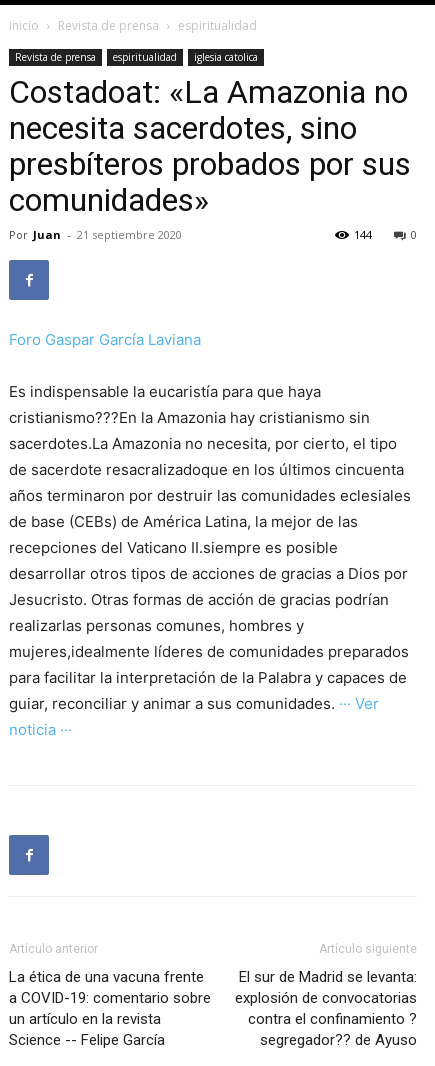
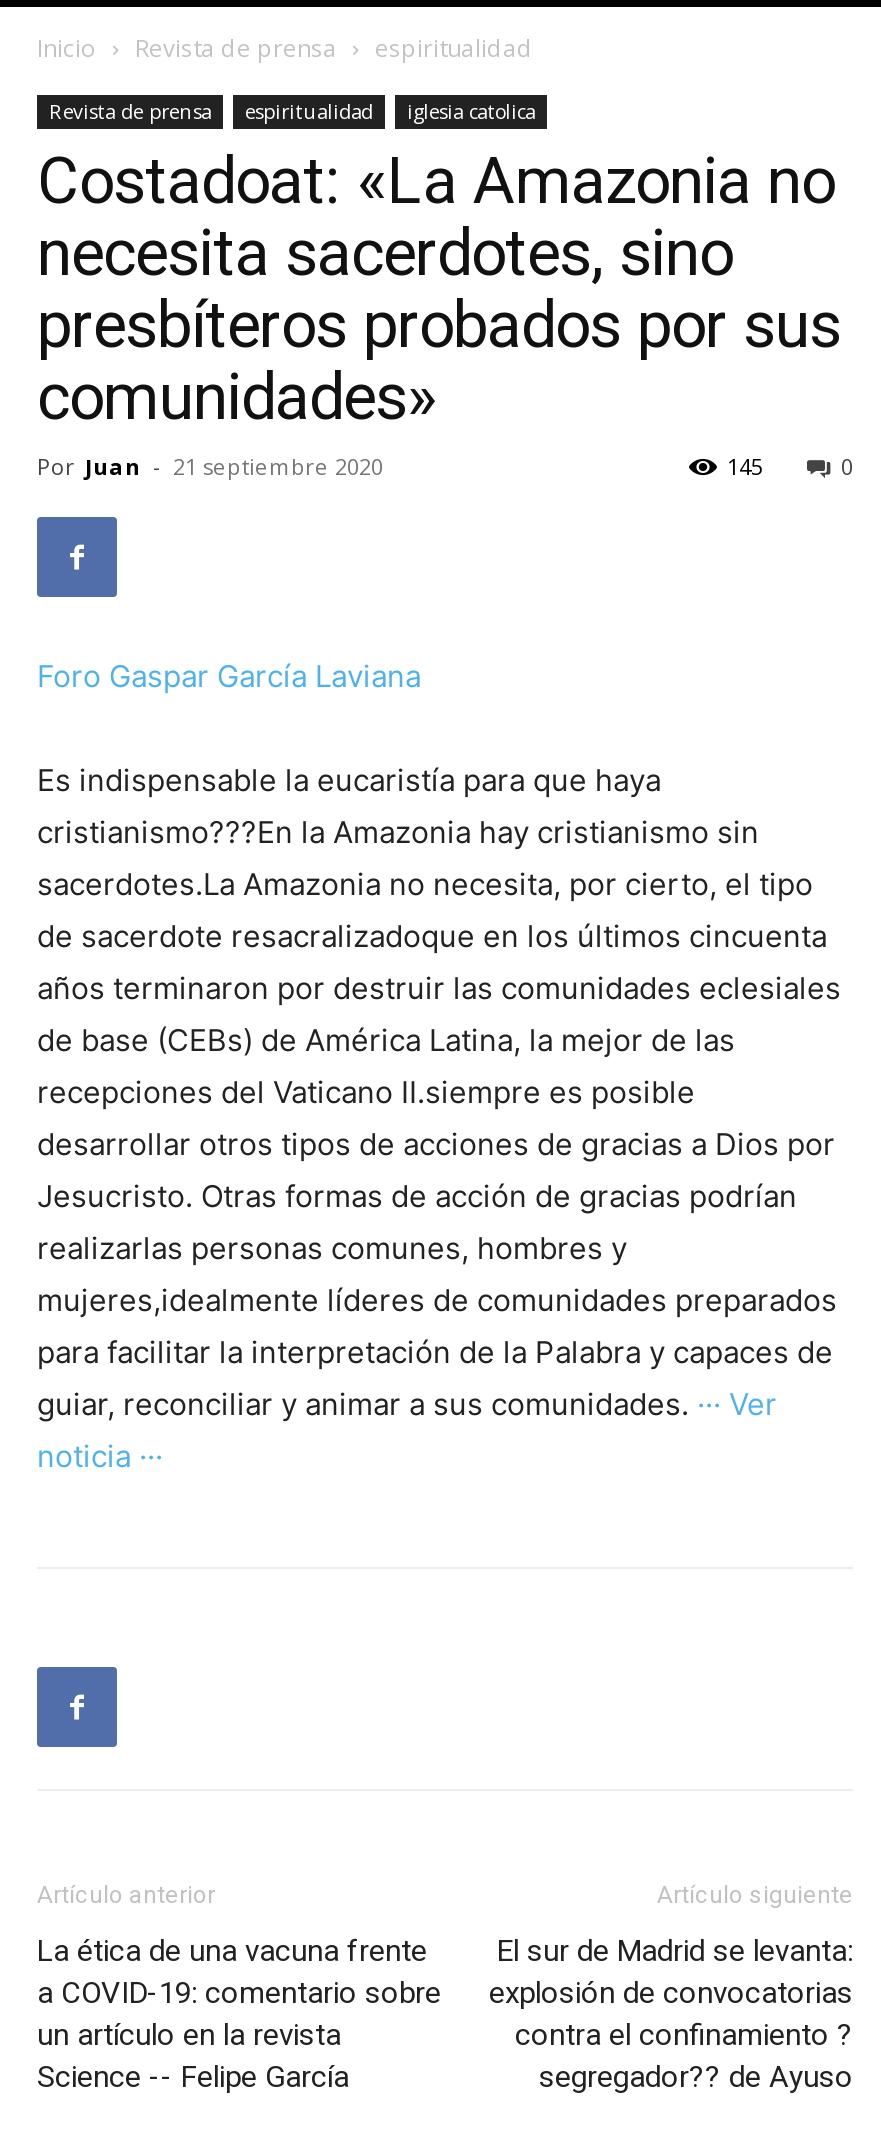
- 144
+ 145
